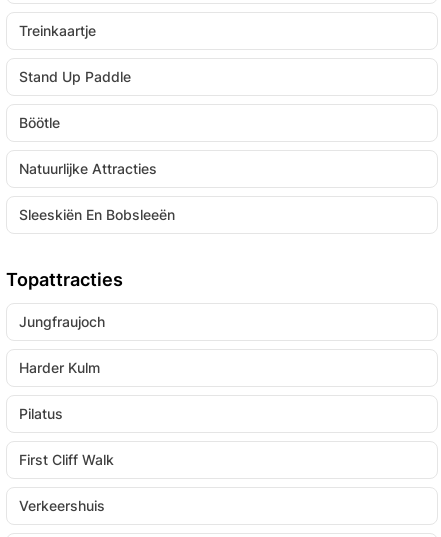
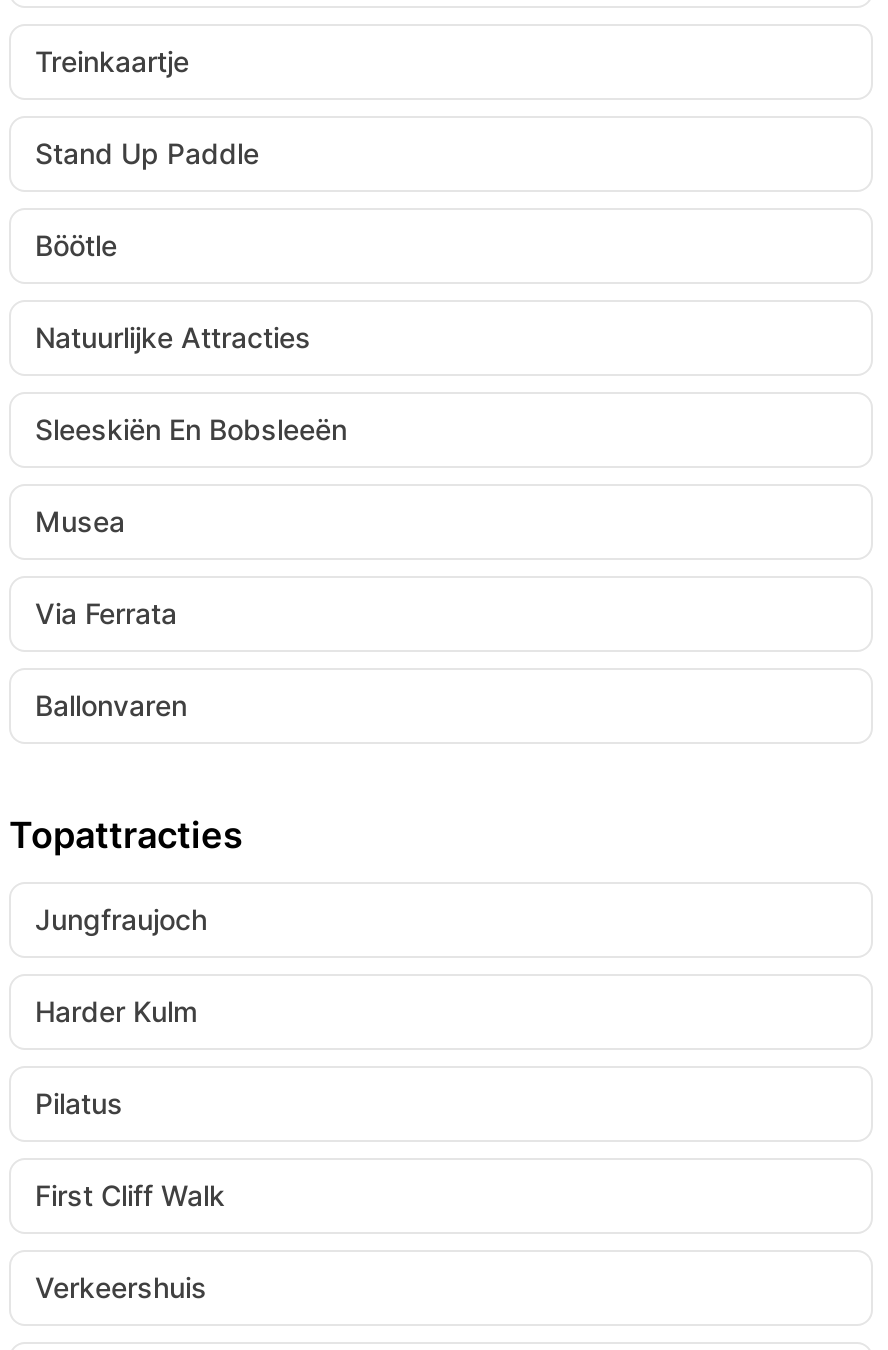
+ Musea
+ Via Ferrata
+ Ballonvaren
